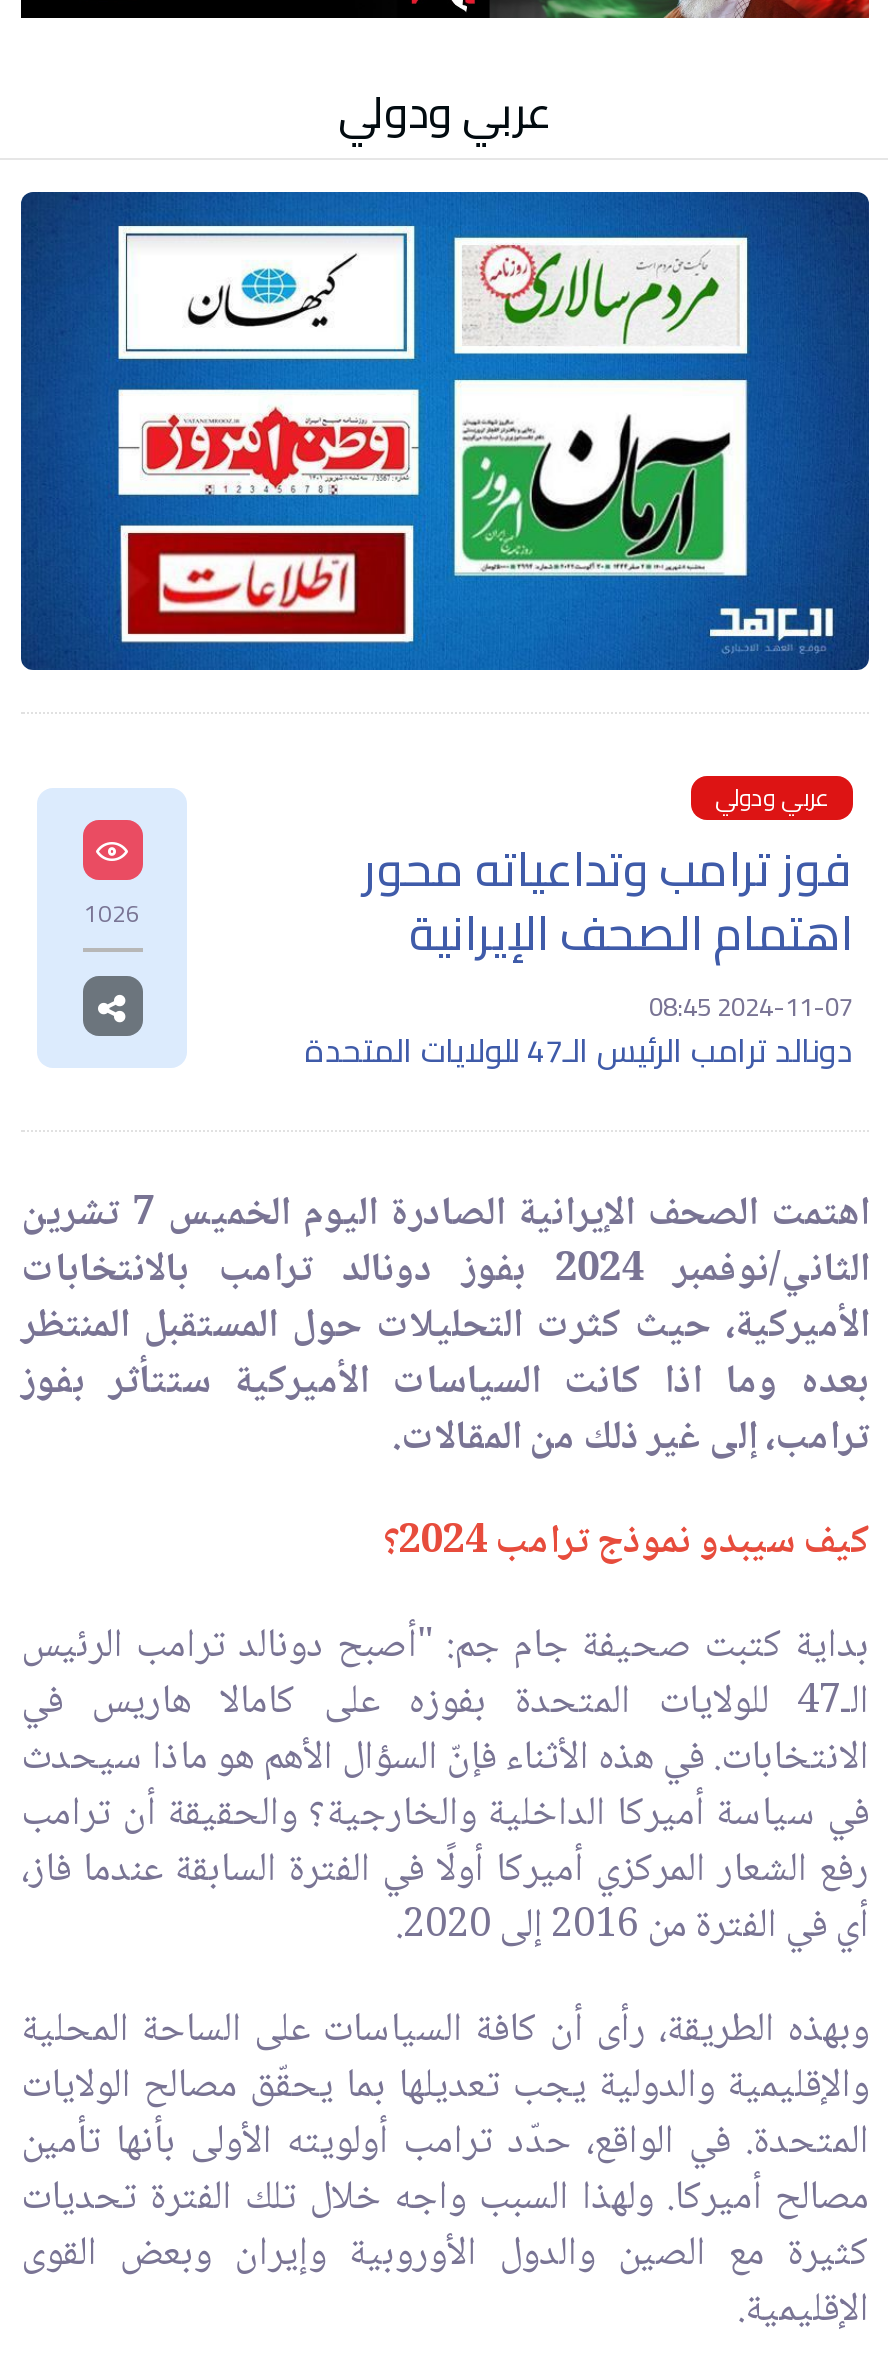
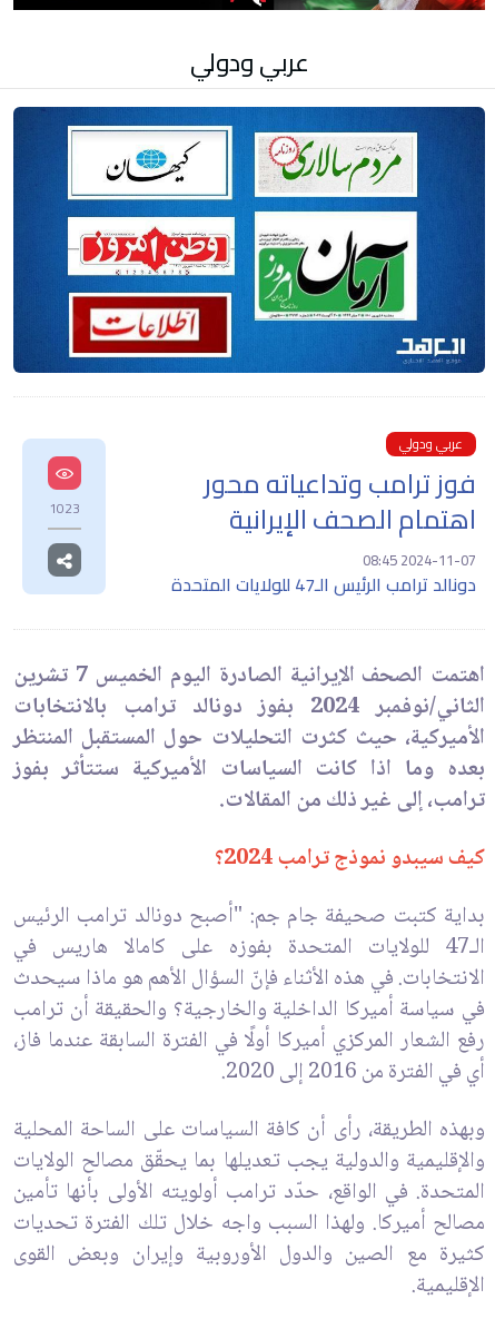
- 1026
+ 1023
